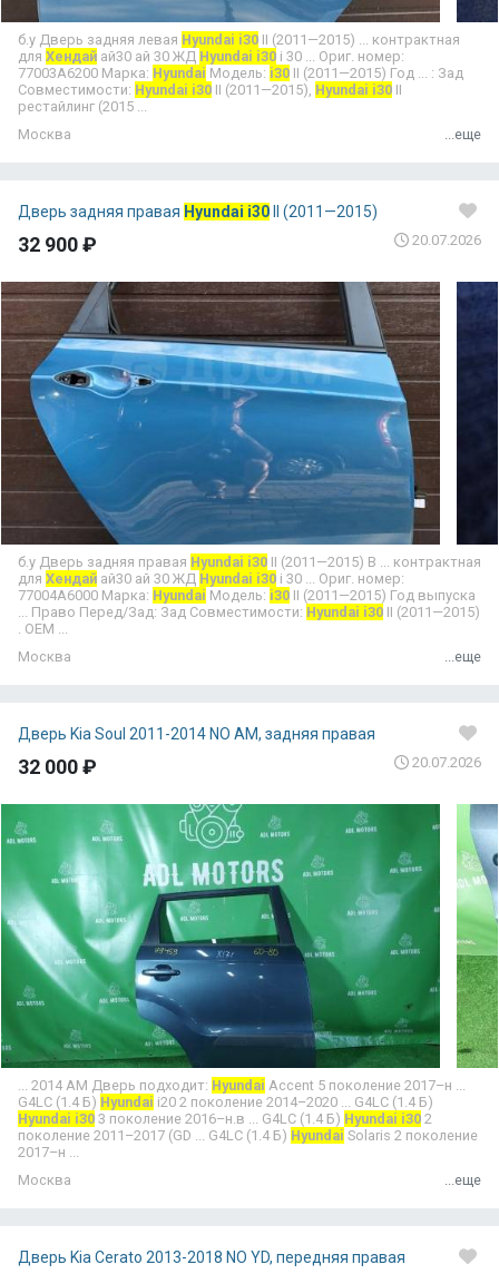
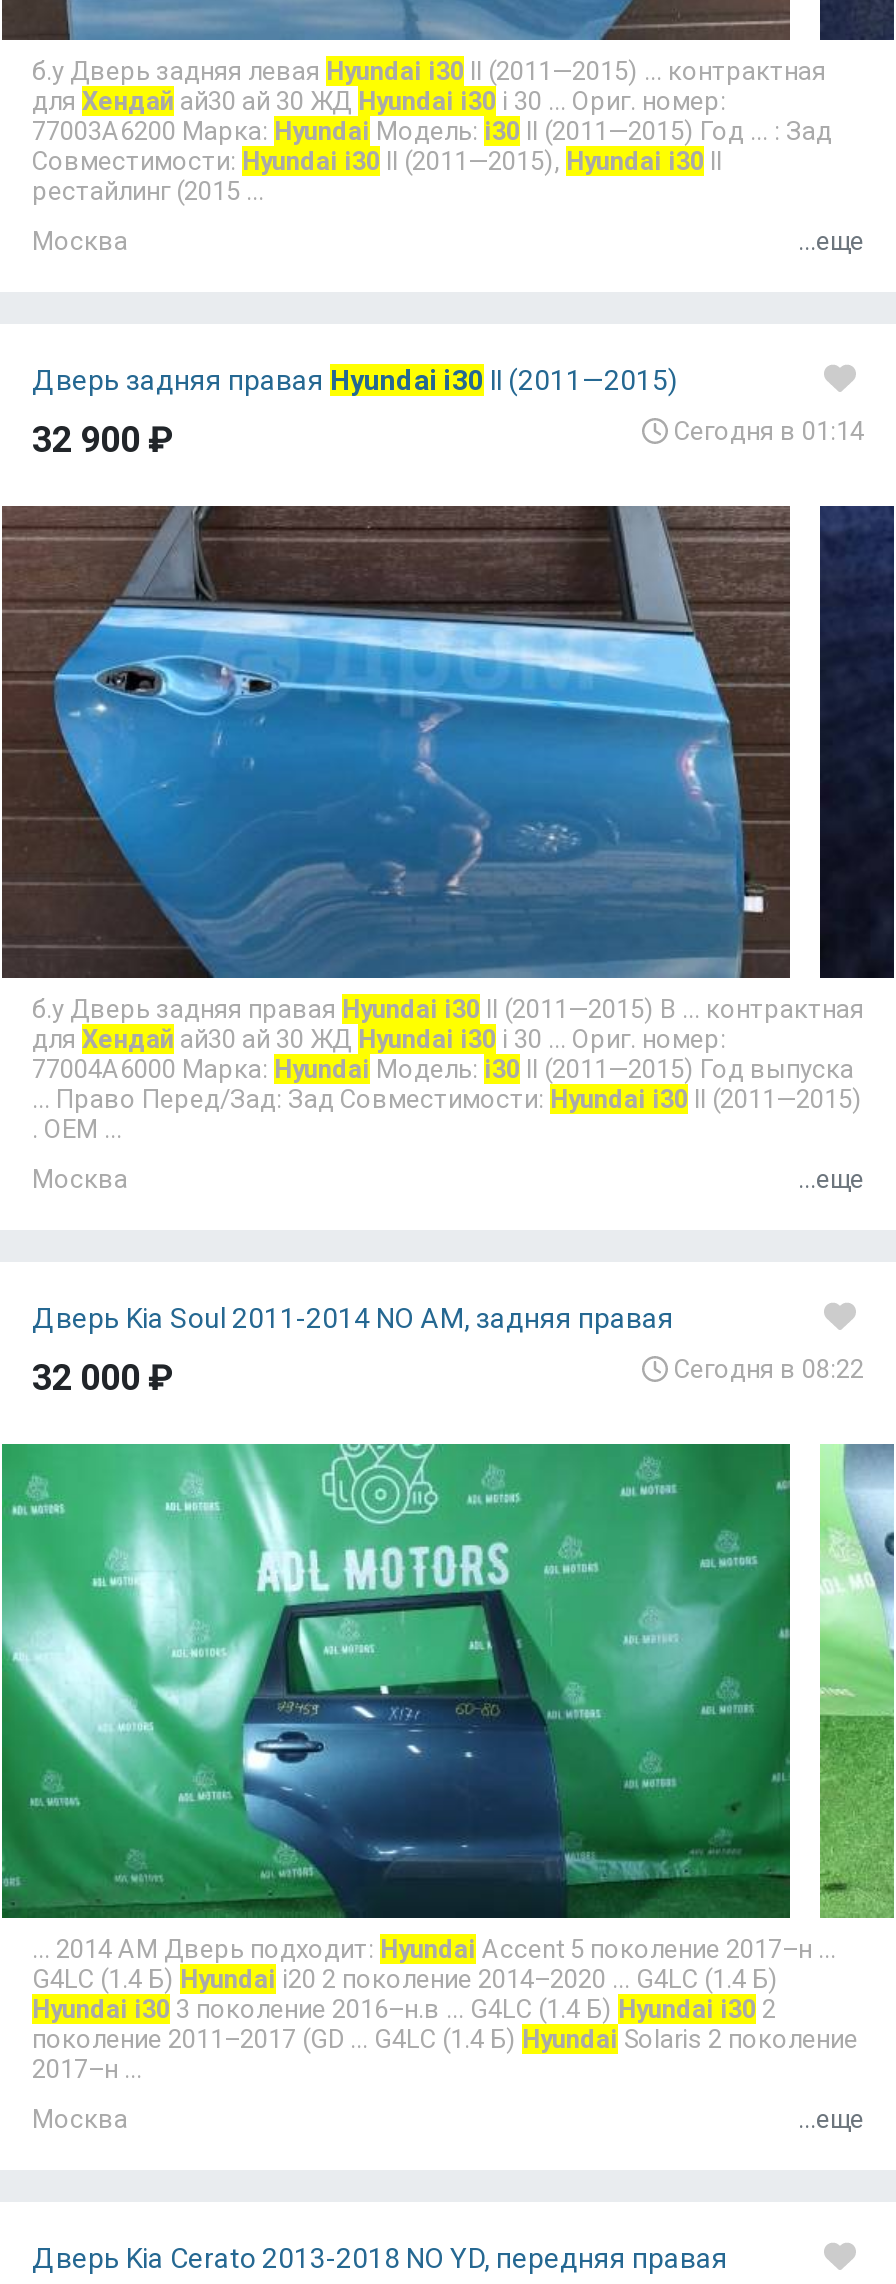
- 20.07.2026
+ Сегодня в 01:14

- 20.07.2026
+ Сегодня в 08:22
